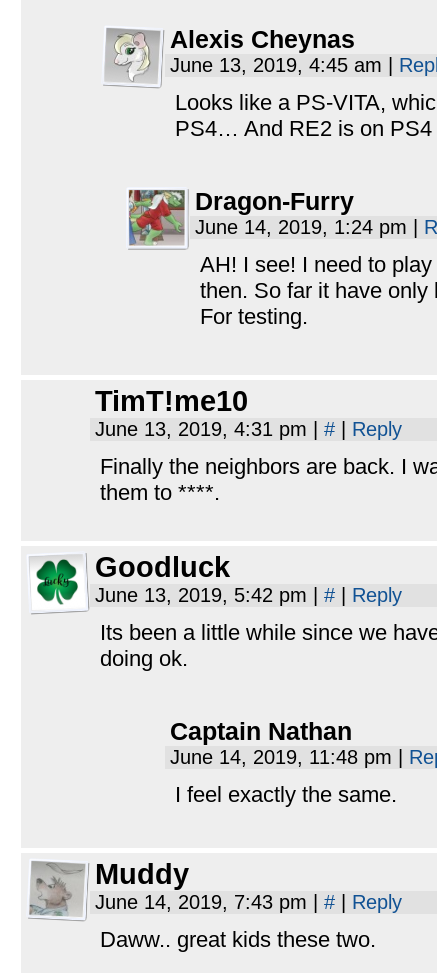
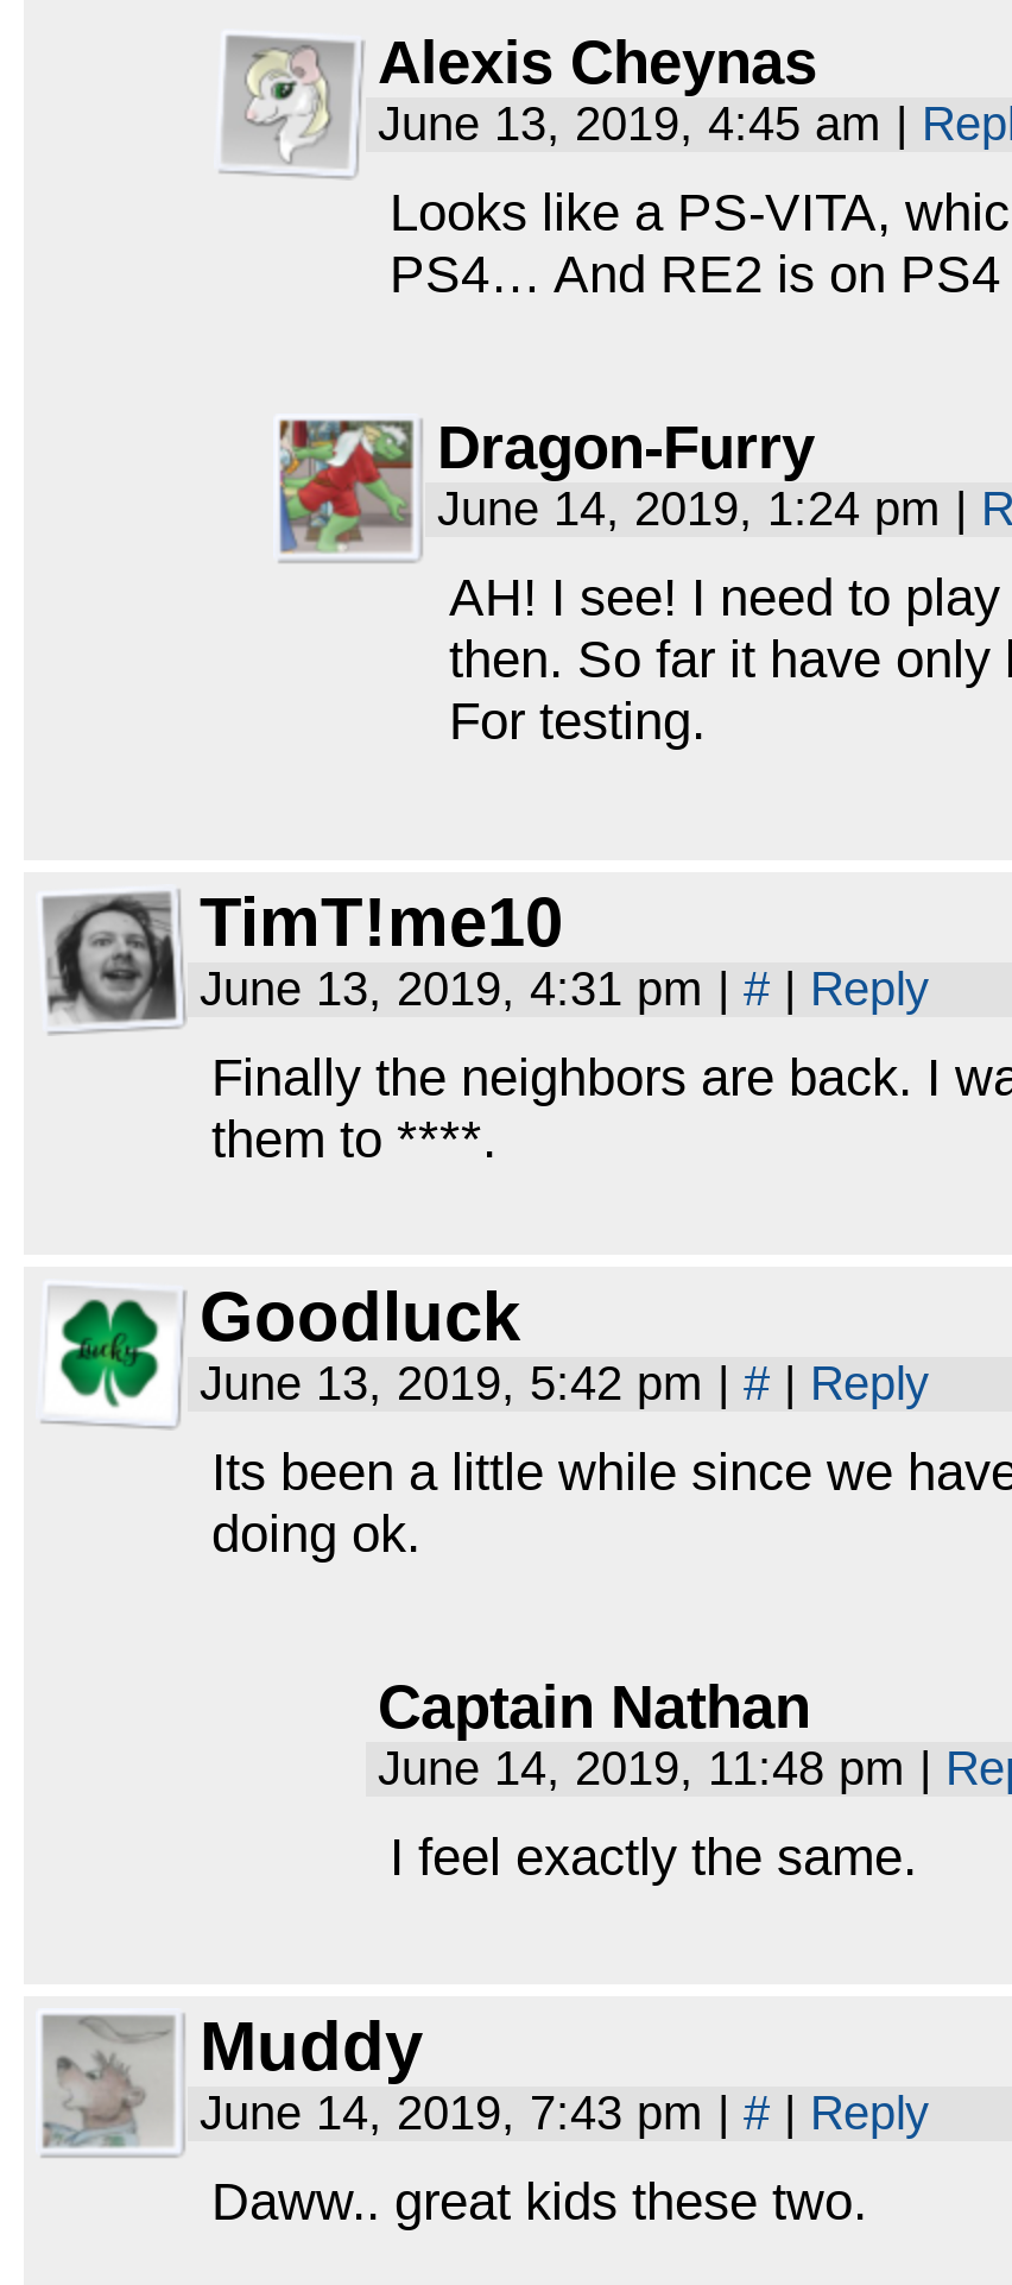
+ [image]
